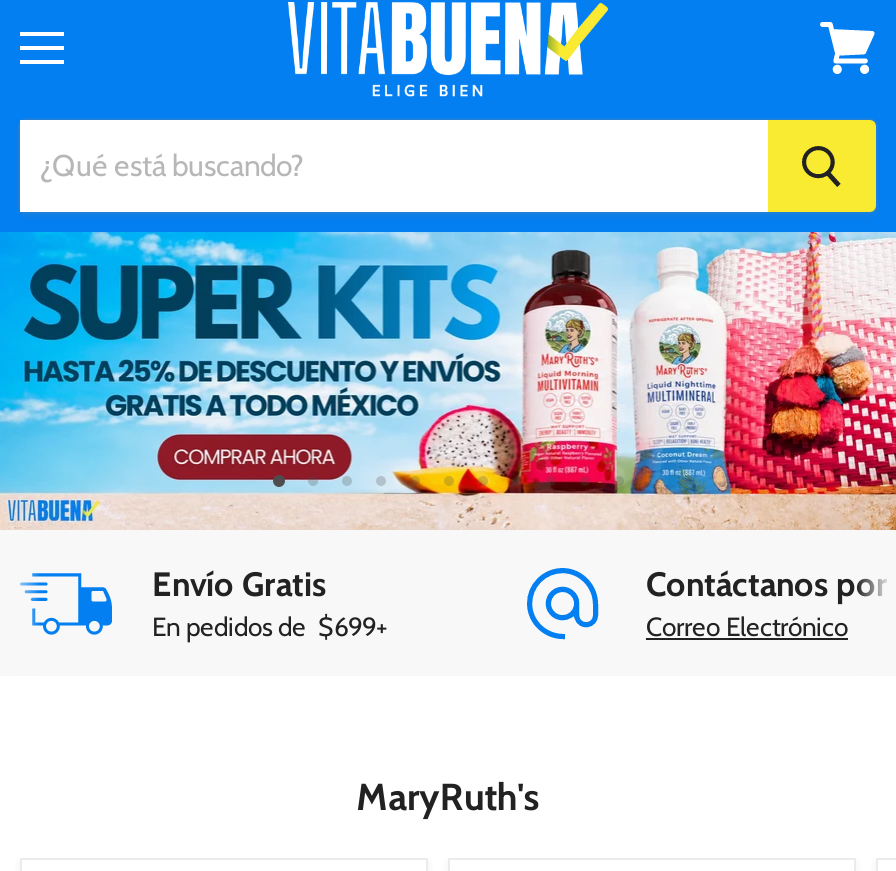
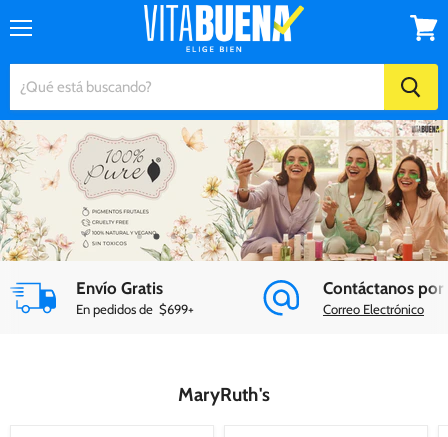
- [image]
+ [image]
